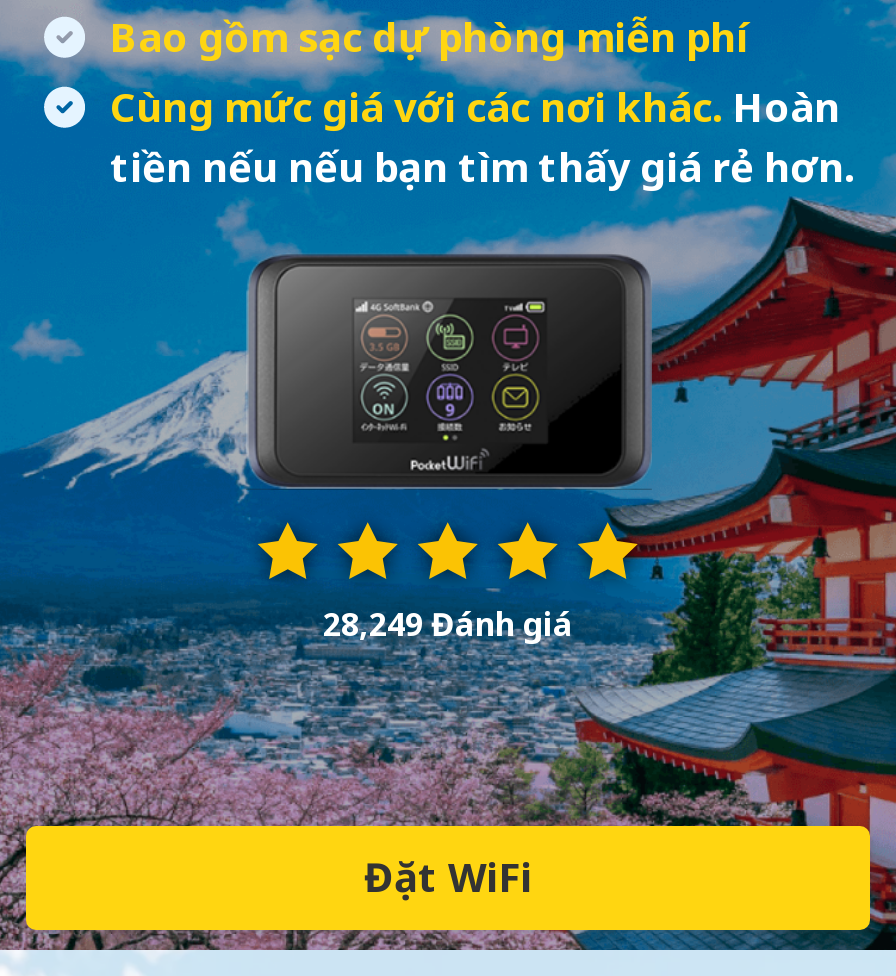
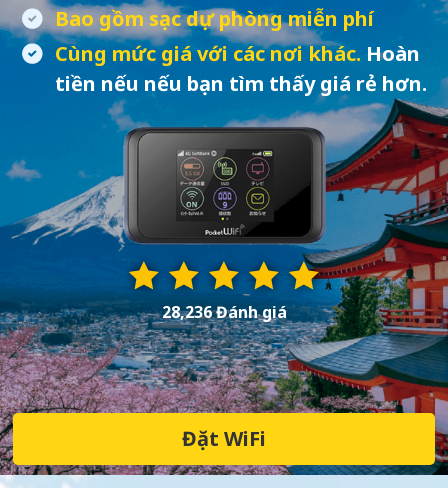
- 28,249 Đánh giá
+ 28,236 Đánh giá
